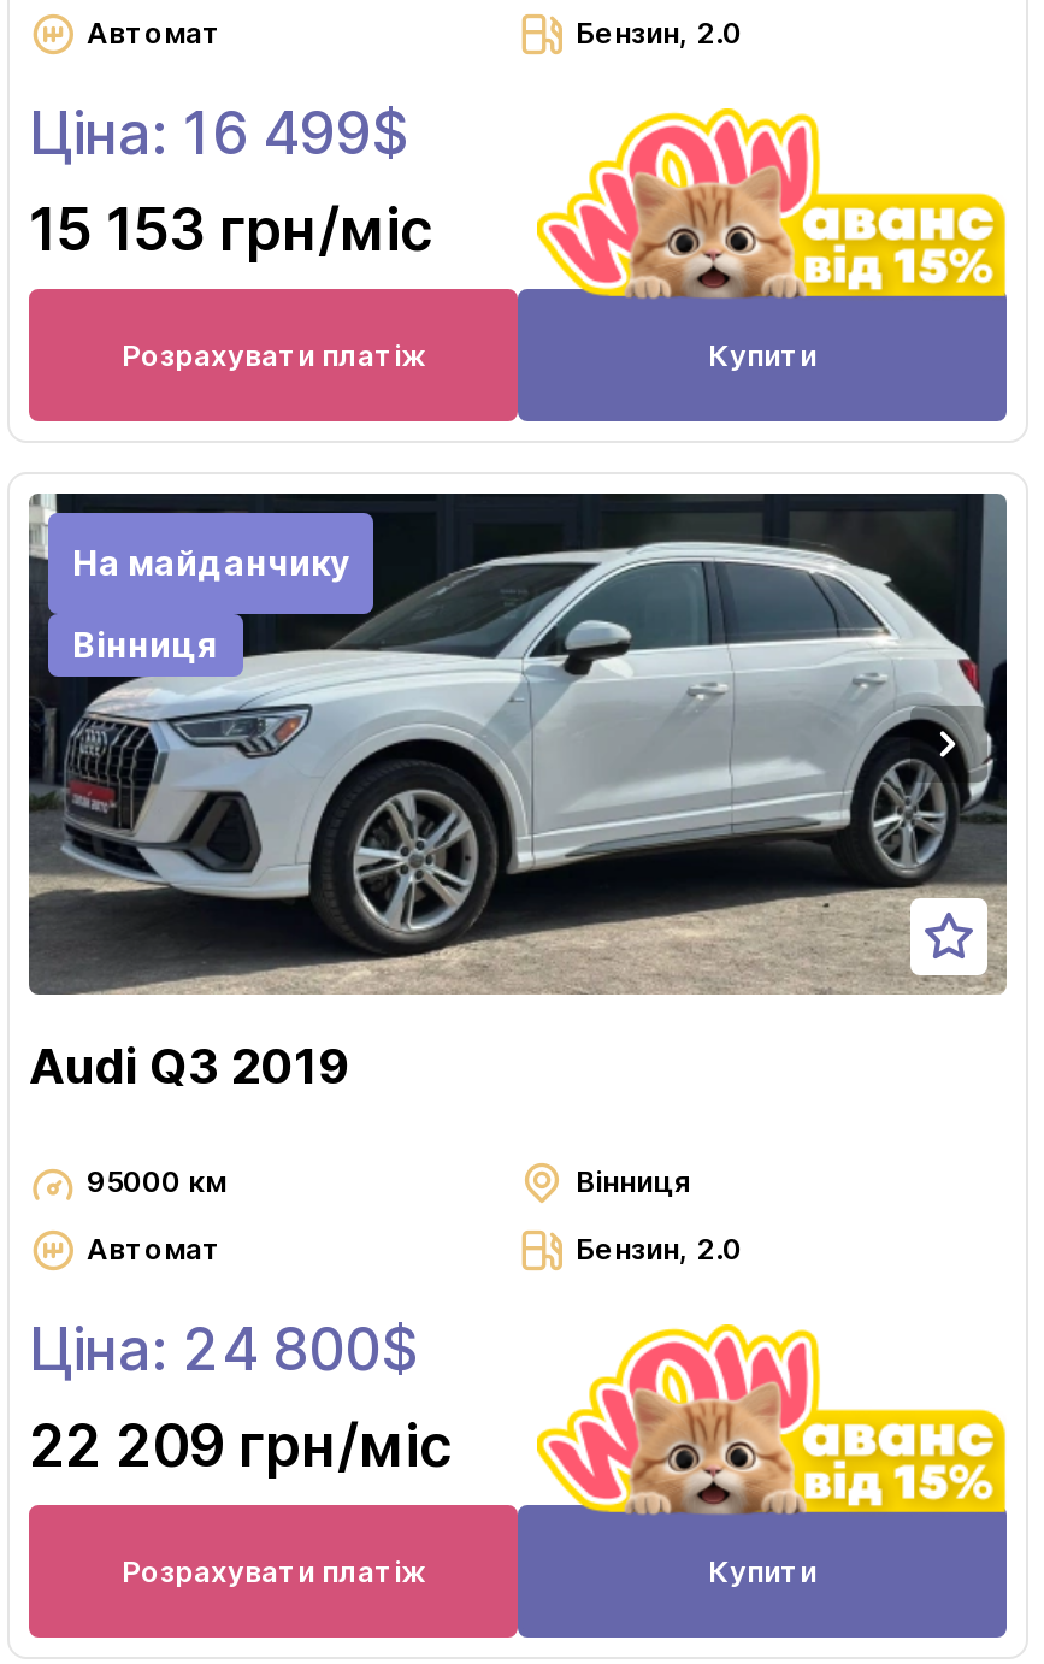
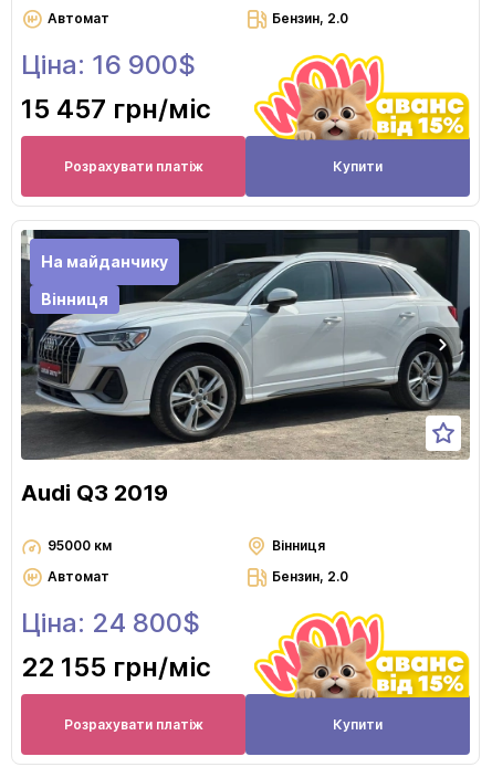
- Ціна: 16 499$
+ Ціна: 16 900$

- 15 153 грн/міс
+ 15 457 грн/міс

- 22 209 грн/міс
+ 22 155 грн/міс
